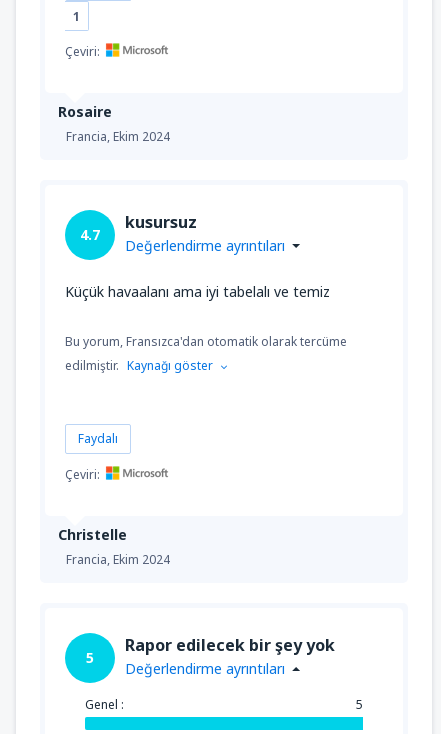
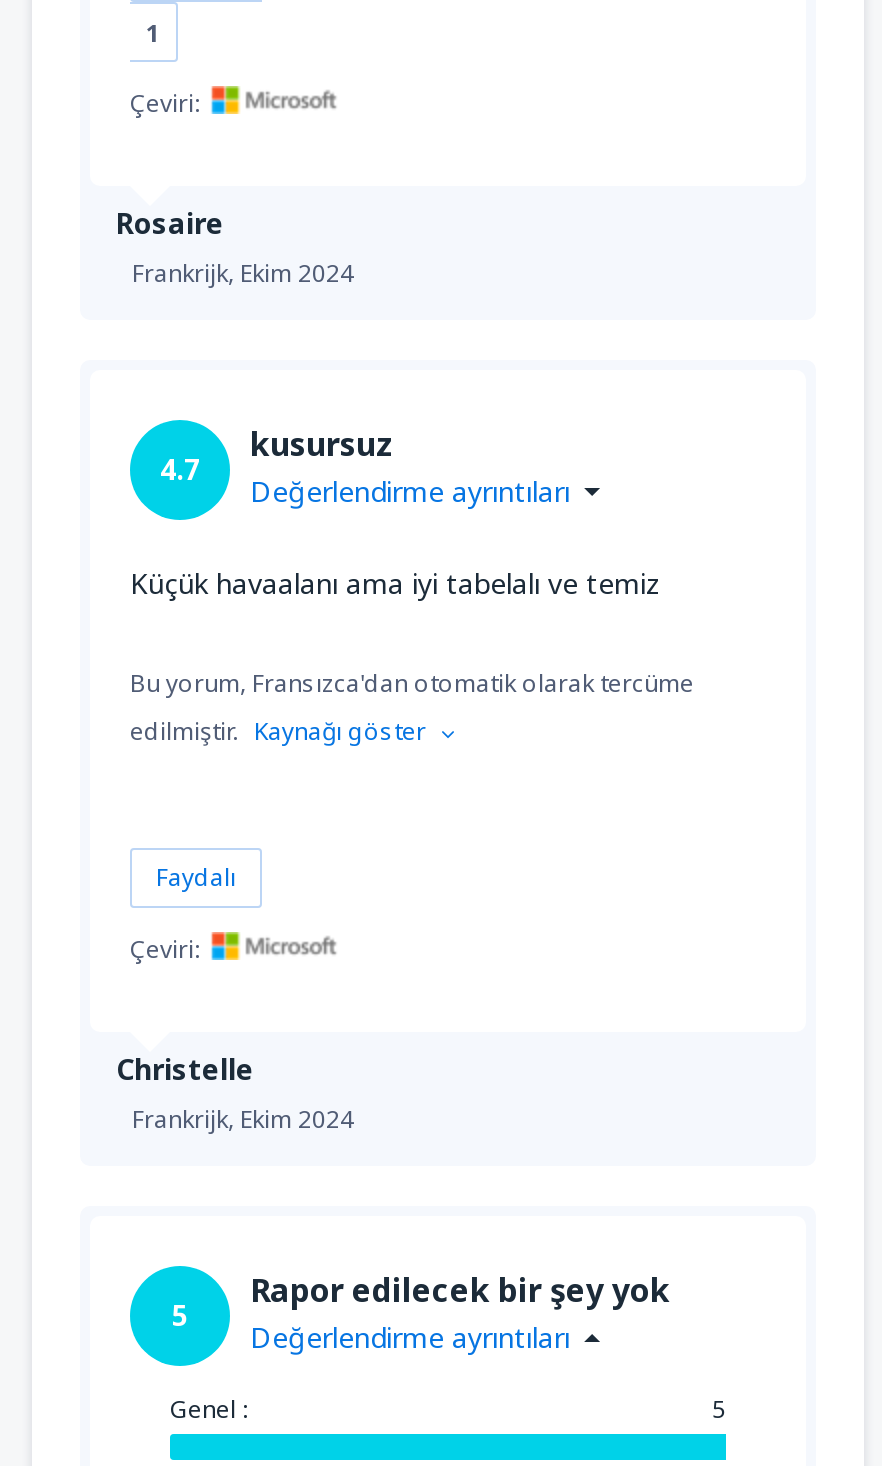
- Francia, Ekim 2024
+ Frankrijk, Ekim 2024

- Francia, Ekim 2024
+ Frankrijk, Ekim 2024
